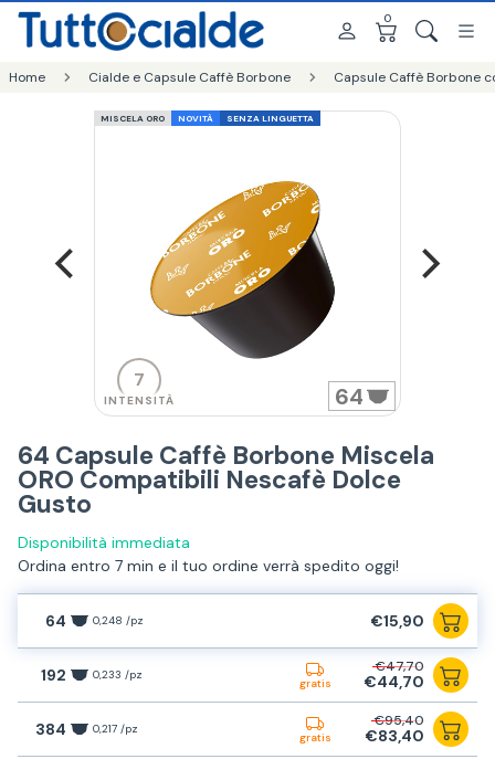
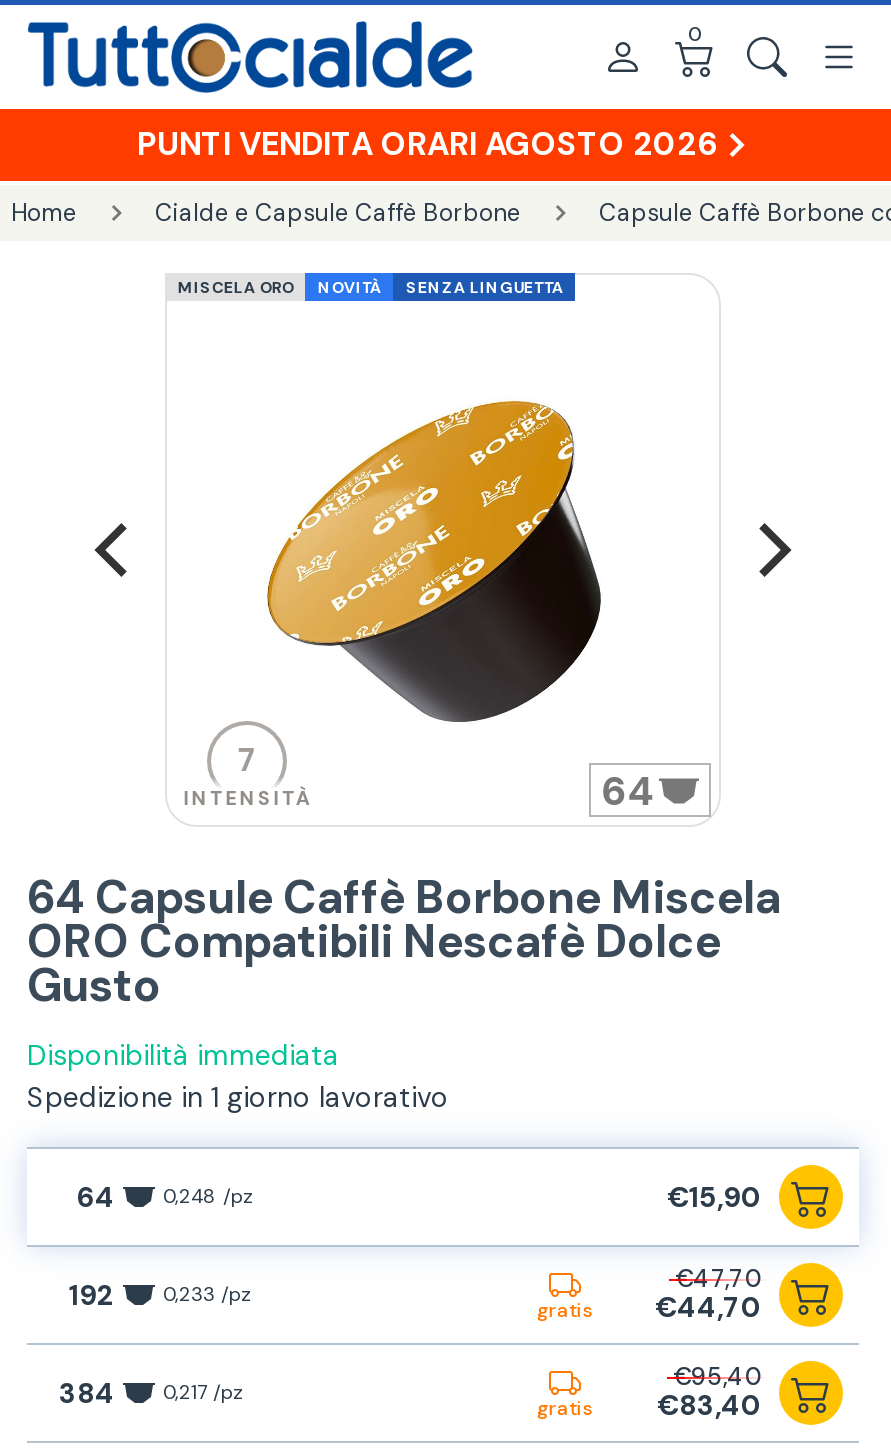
+ PUNTI VENDITA ORARI AGOSTO 2026

- Ordina entro 7 min e il tuo ordine verrà spedito oggi!
+ Spedizione in 1 giorno lavorativo
